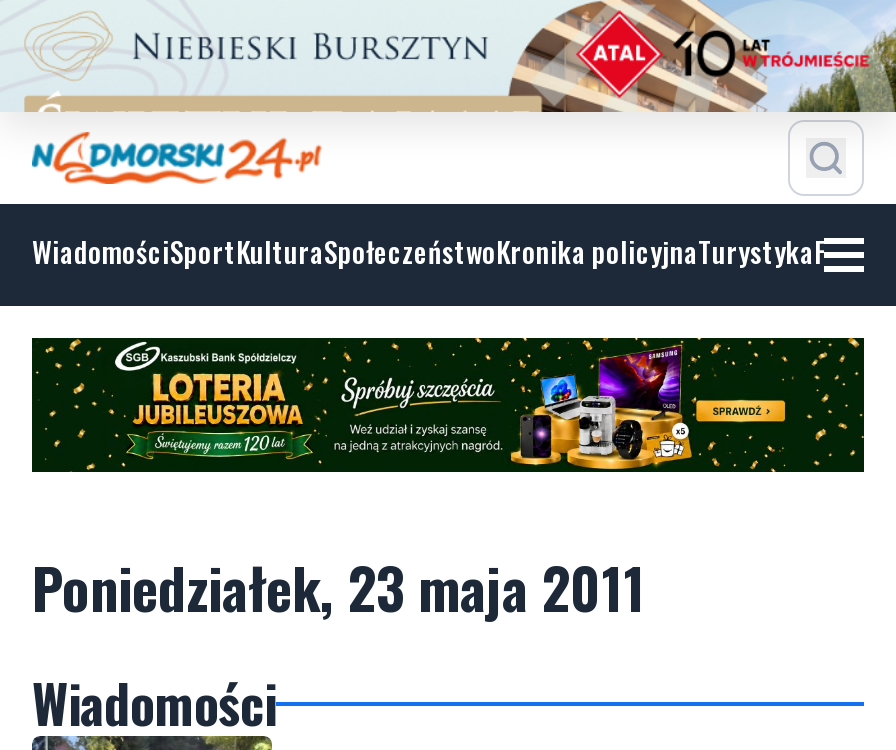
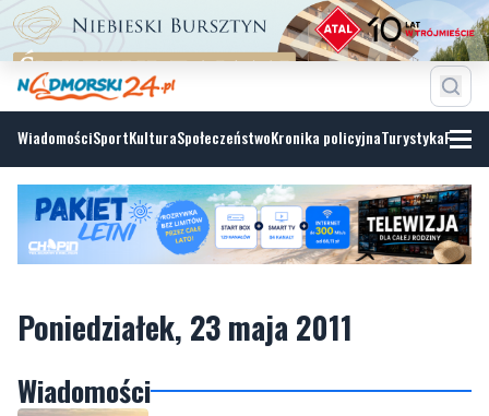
- [image]
+ [image]
